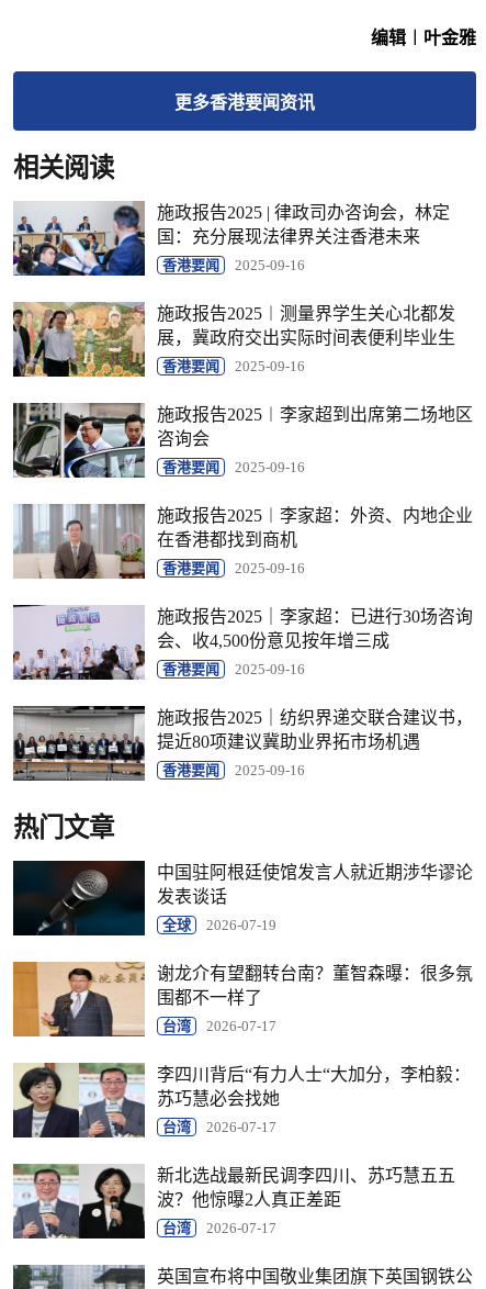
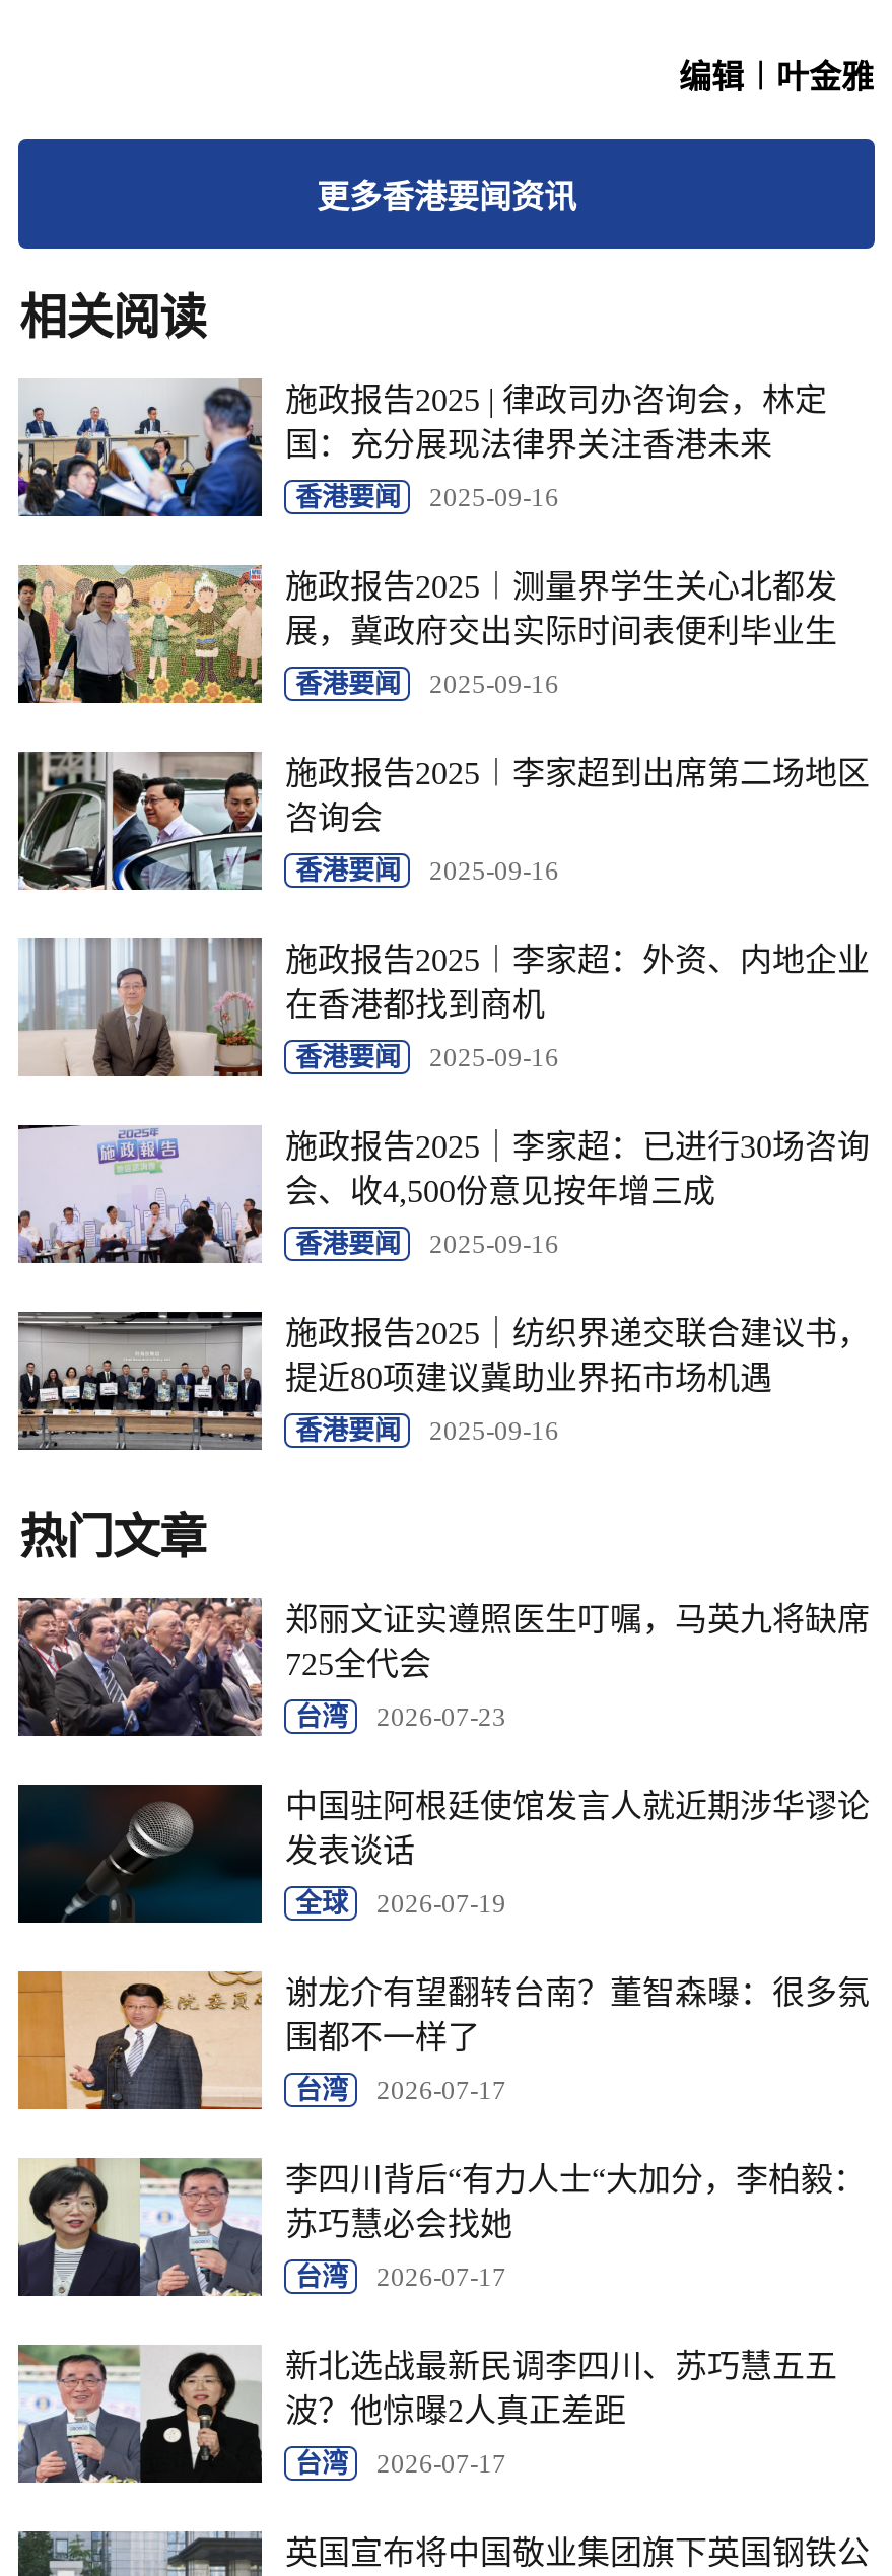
+ [image]
+ 郑丽文证实遵照医生叮嘱，马英九将缺席
+ 725全代会
+ 台湾
+ 2026-07-23
